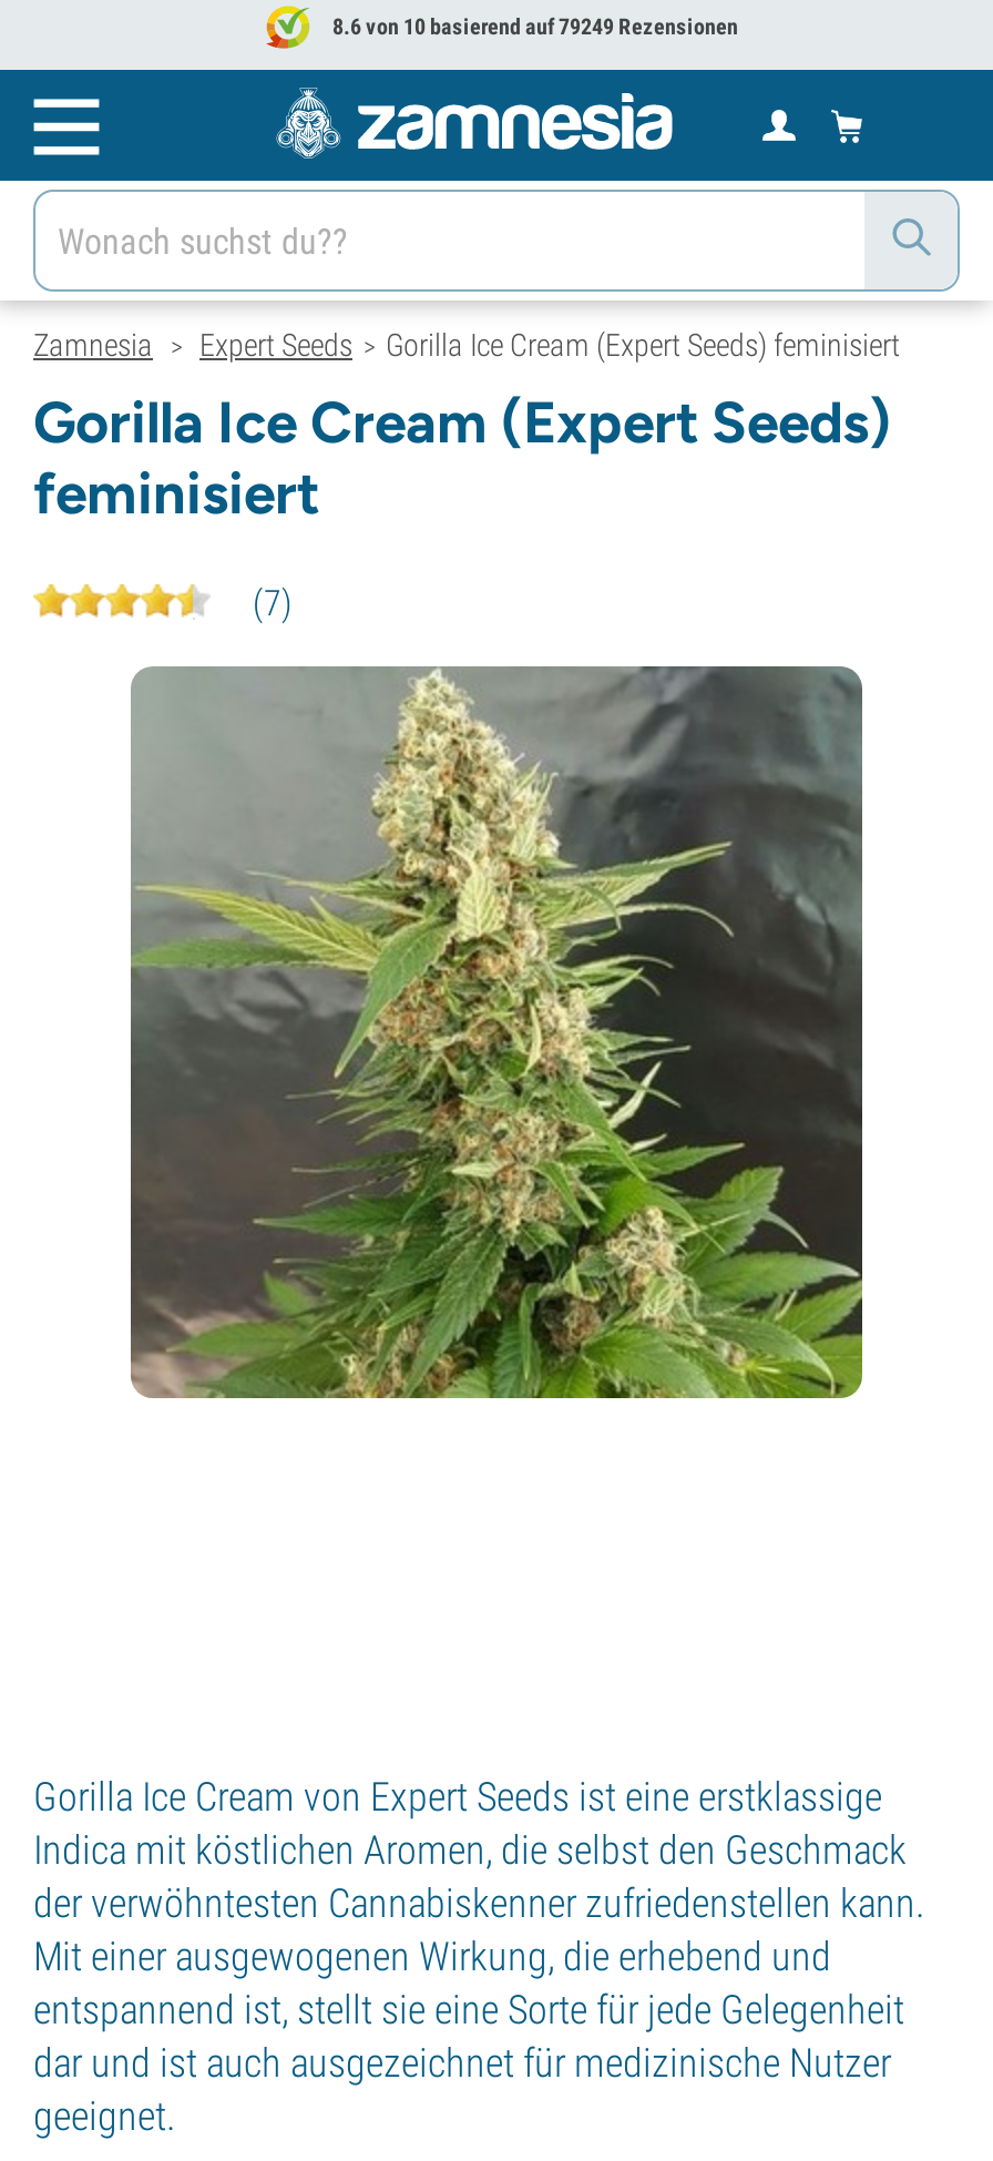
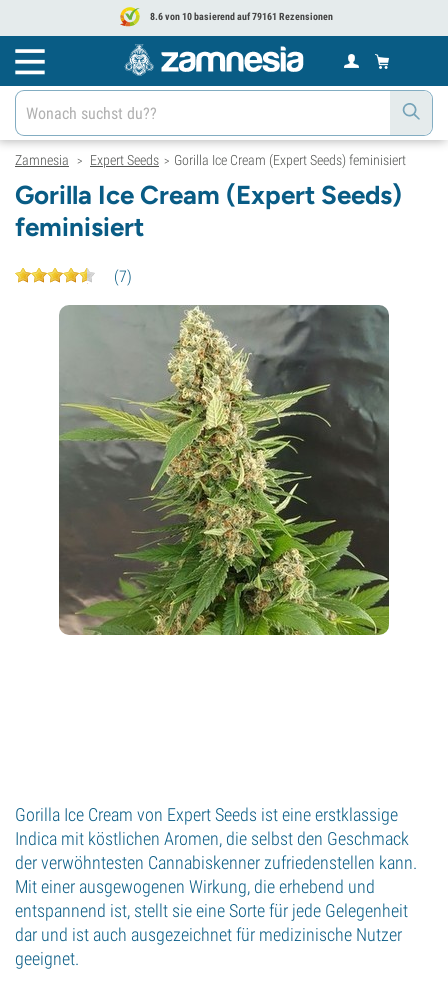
- 8.6 von 10 basierend auf 79249 Rezensionen
+ 8.6 von 10 basierend auf 79161 Rezensionen
